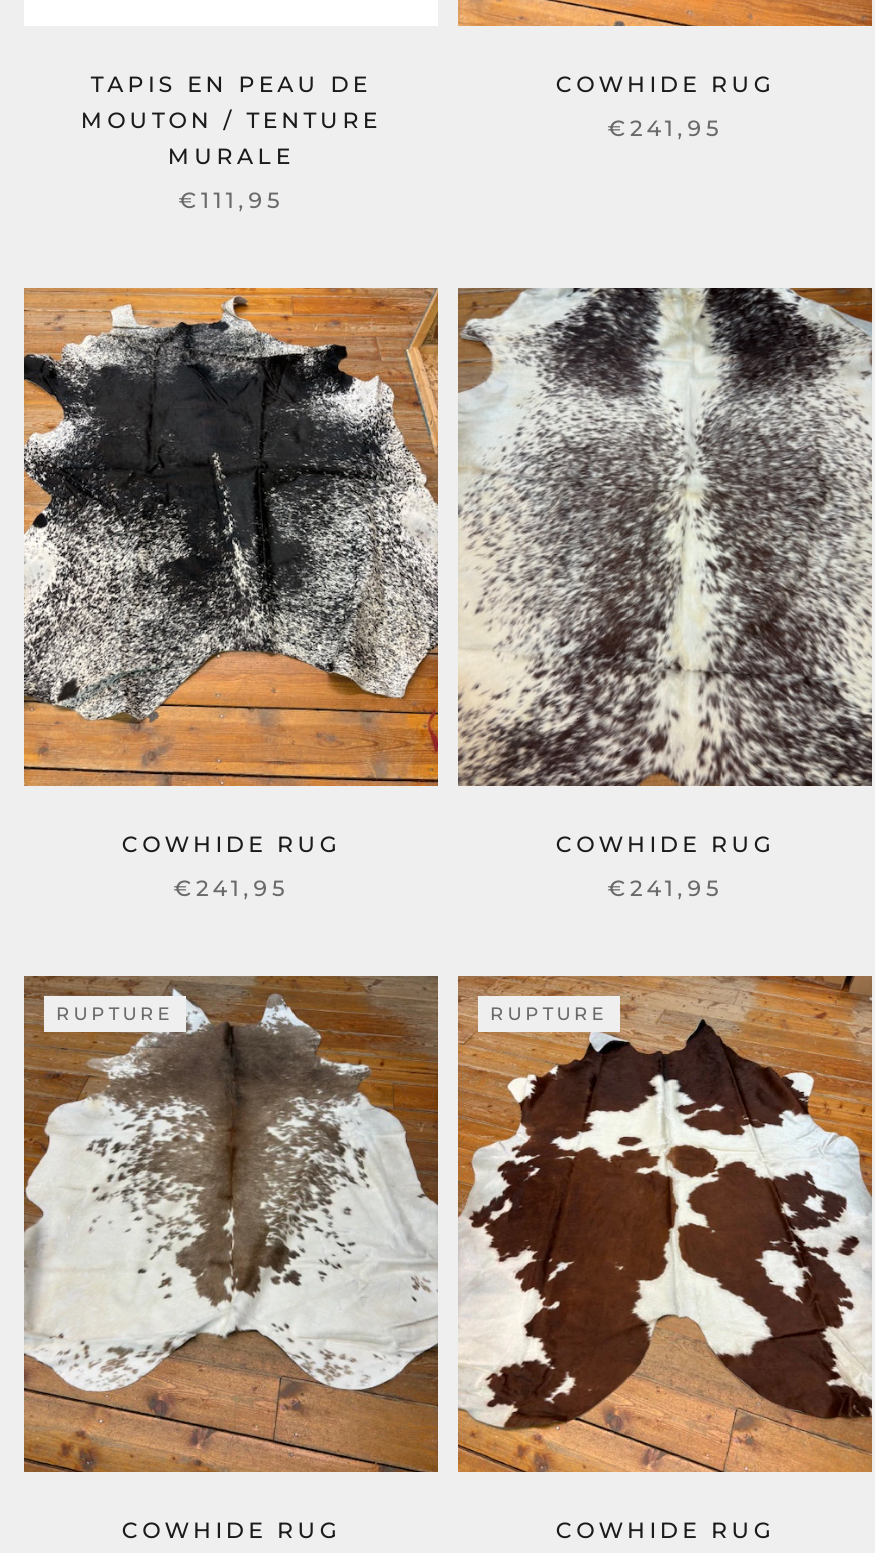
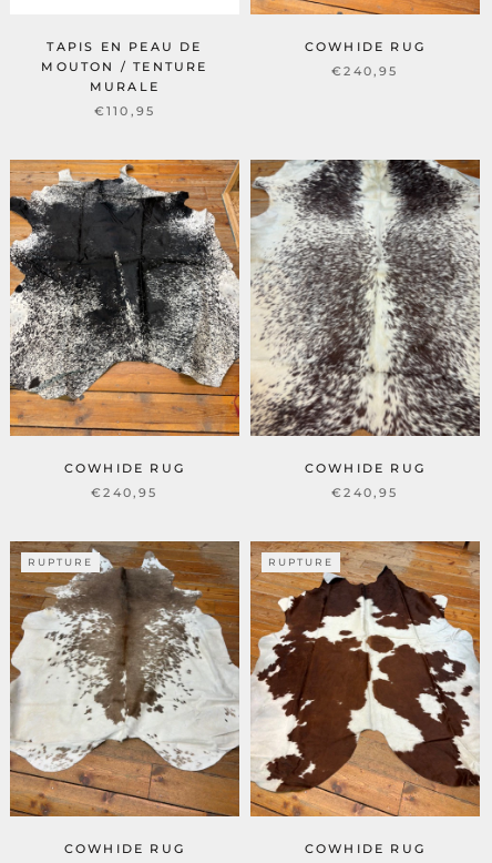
- €241,95
+ €240,95

- €111,95
+ €110,95

- €241,95
+ €240,95

- €241,95
+ €240,95
